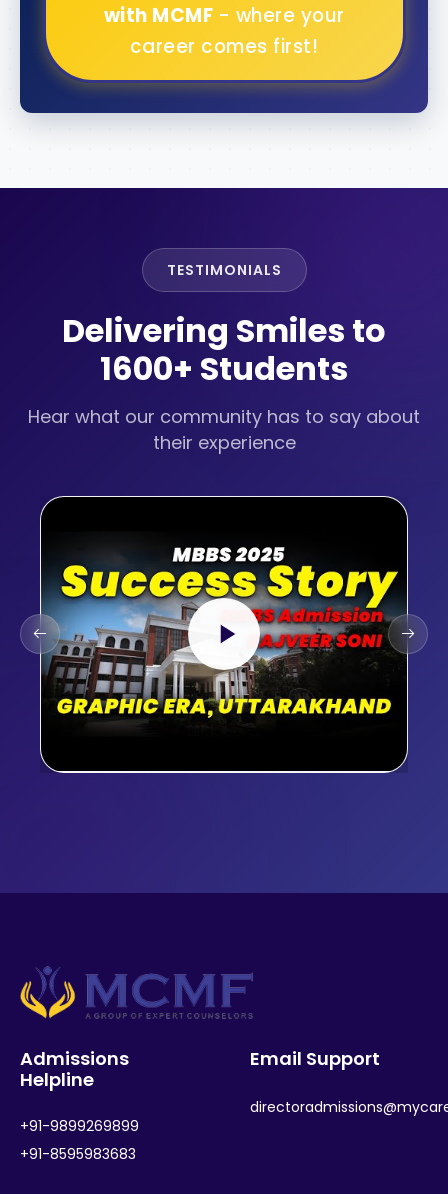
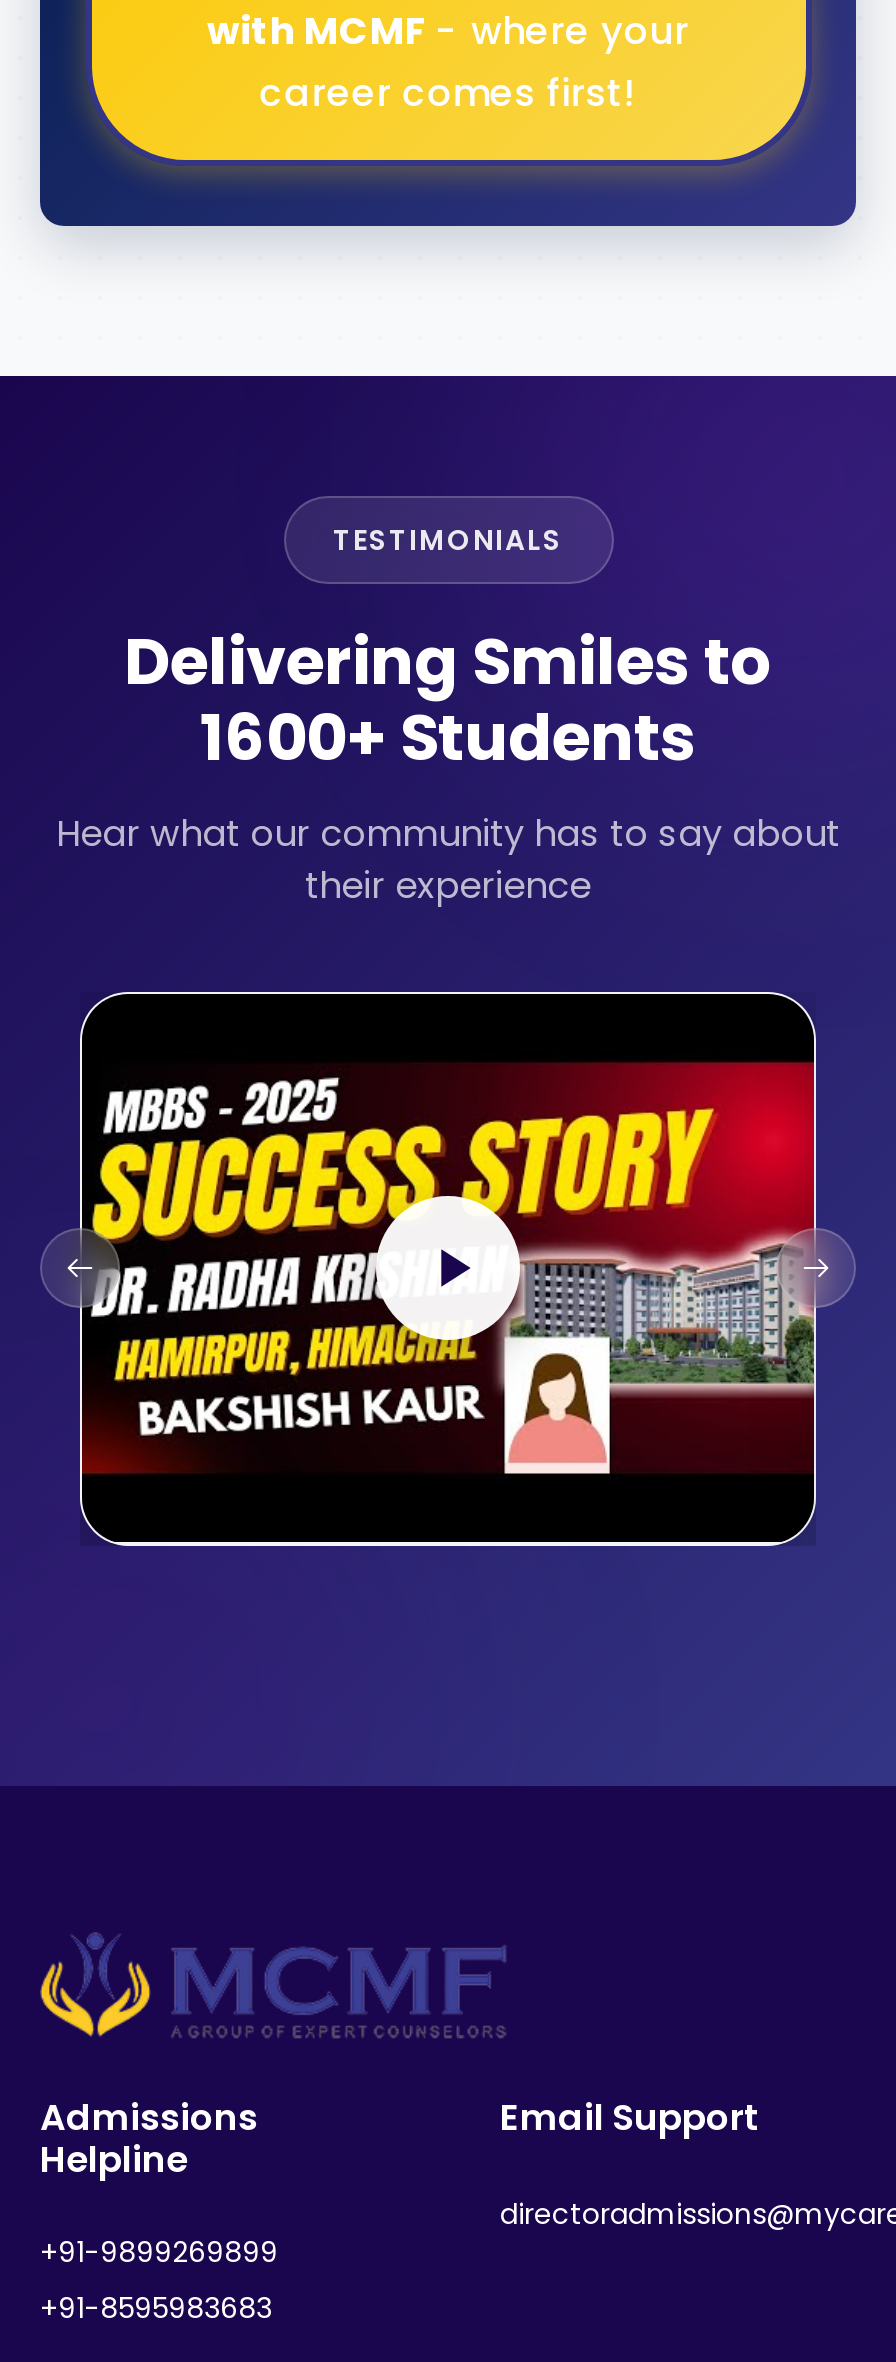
- [image]
+ [image]
